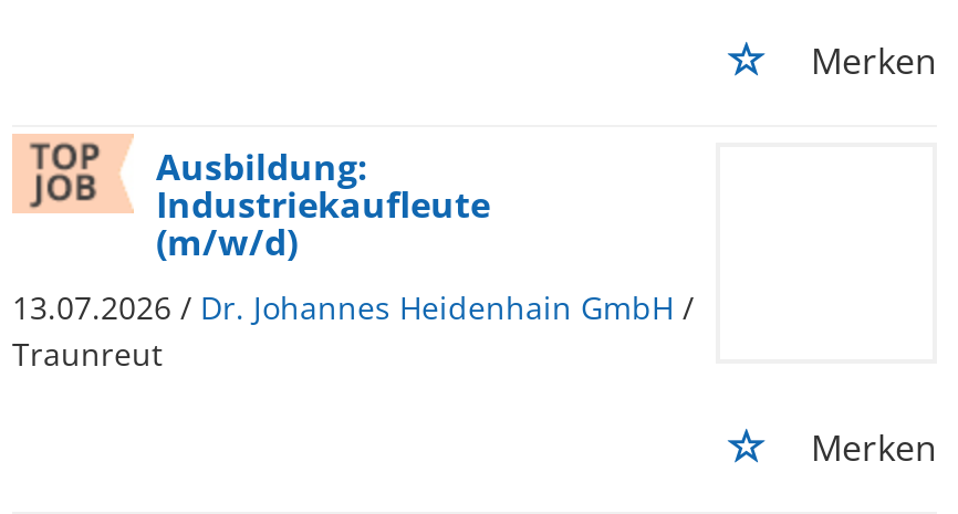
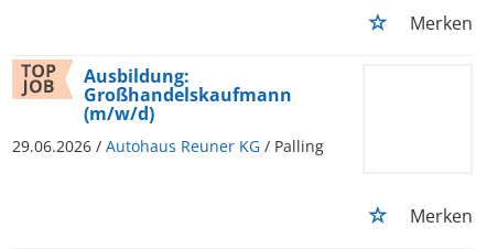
- Industriekaufleute
+ Großhandelskaufmann

- 13.07.2026 / Dr. Johannes Heidenhain GmbH /
- Traunreut
+ 29.06.2026 / Autohaus Reuner KG / Palling
